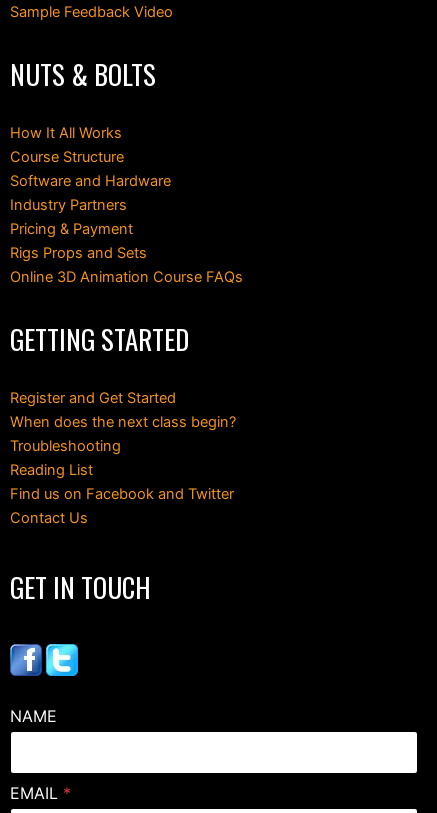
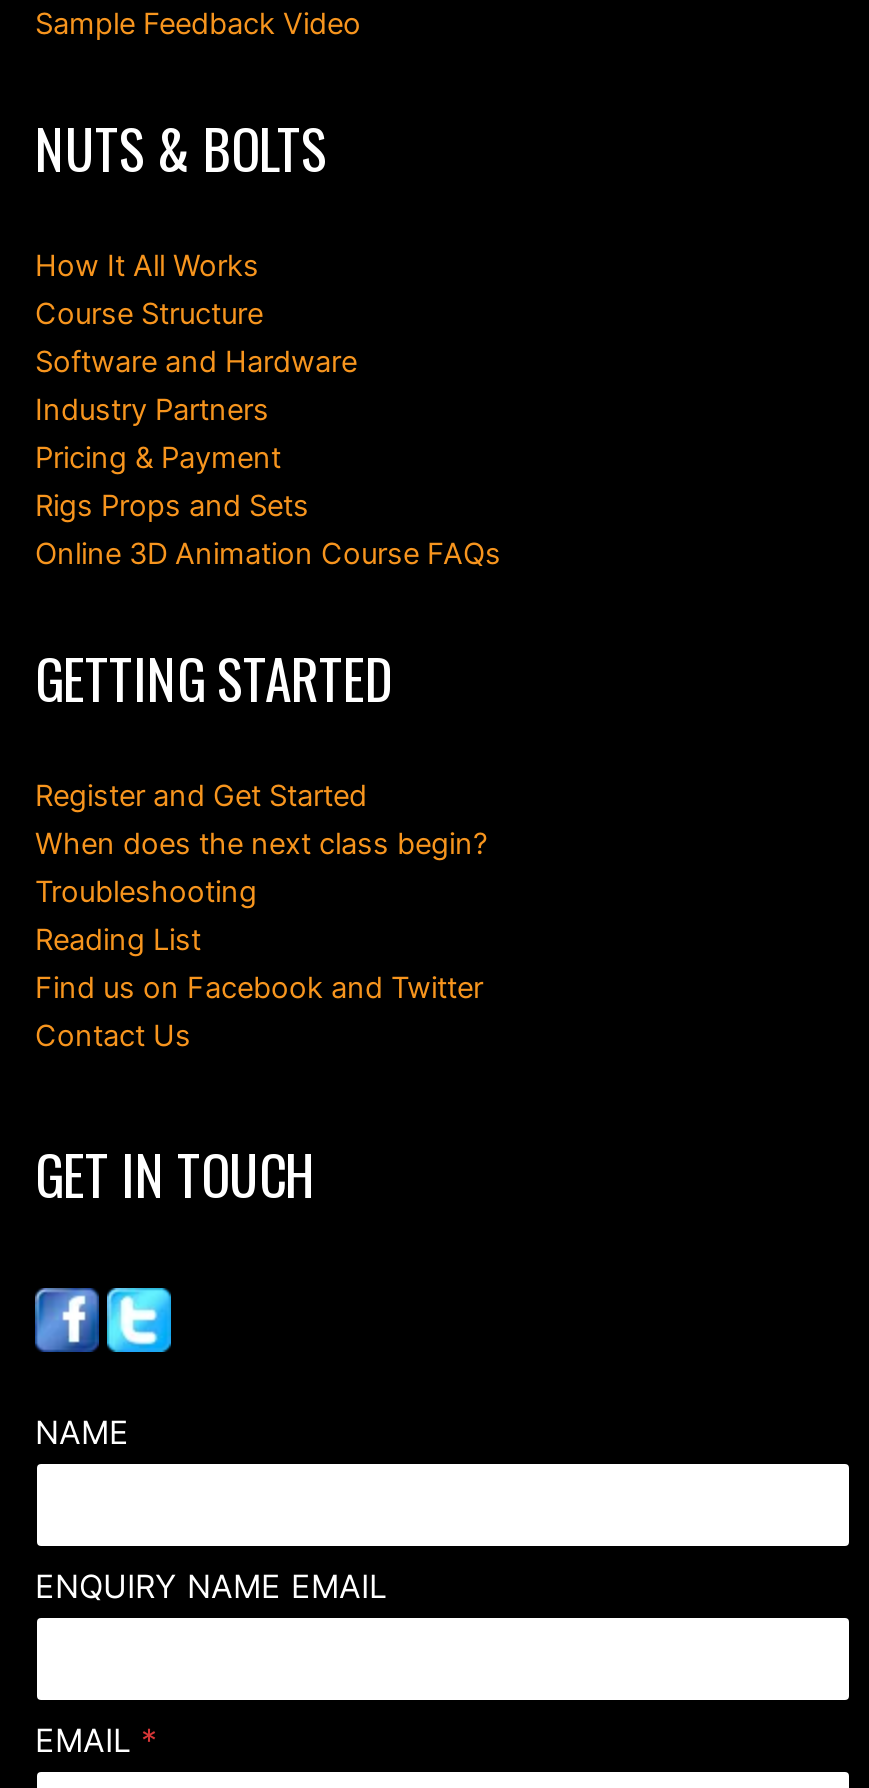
+ ENQUIRY NAME EMAIL
